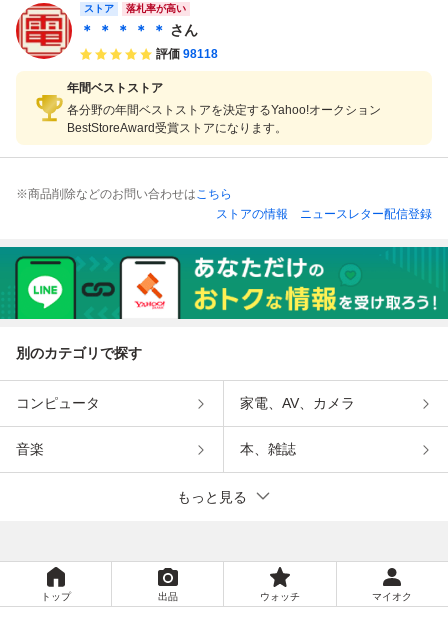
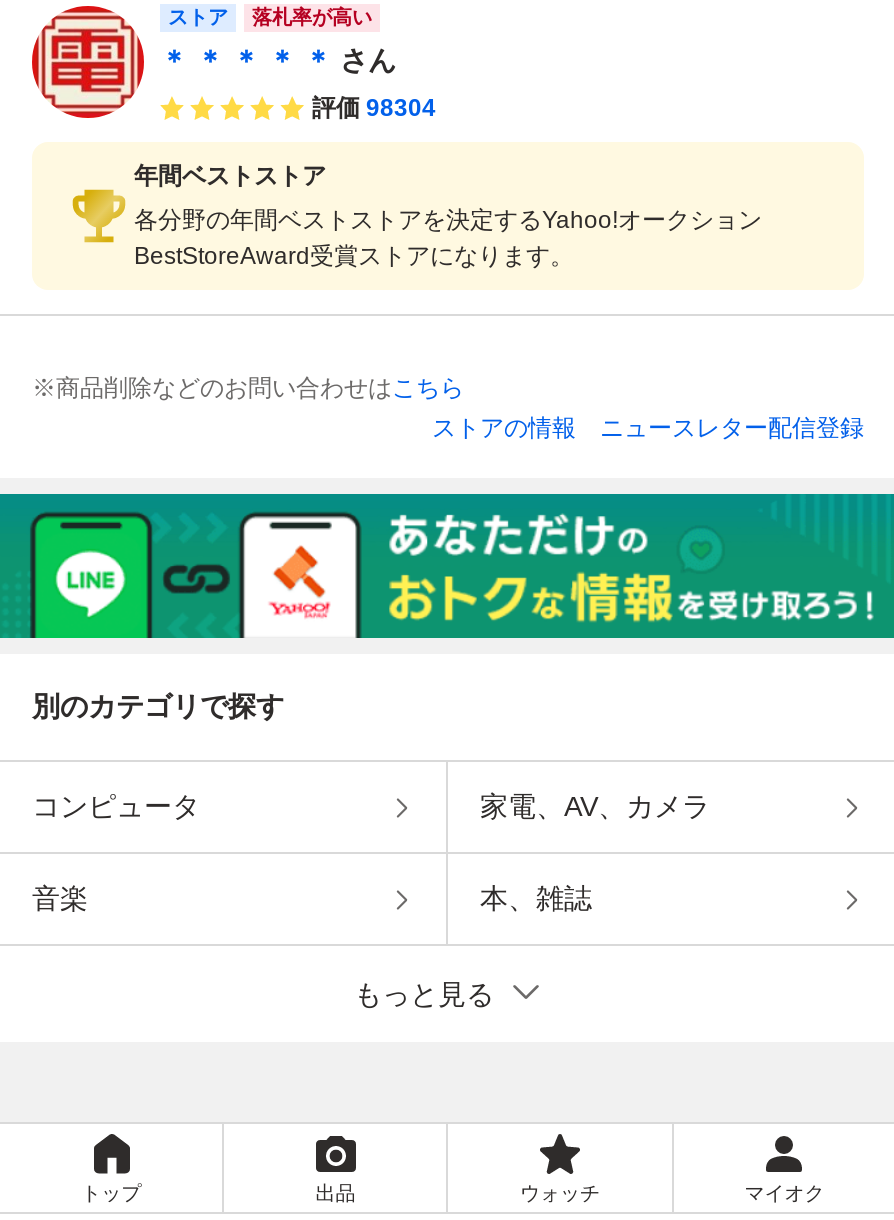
- 評価 98118
+ 評価 98304
